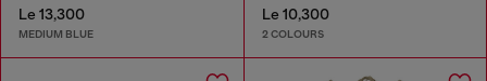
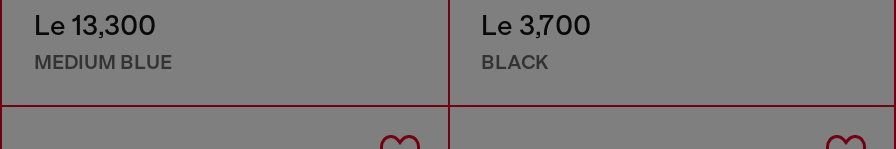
- Le 10,300
- 2 COLOURS
+ Le 3,700
+ BLACK
